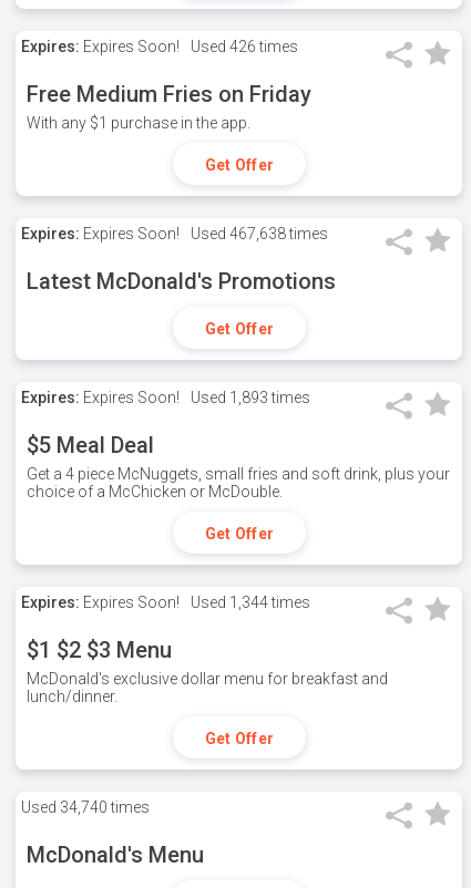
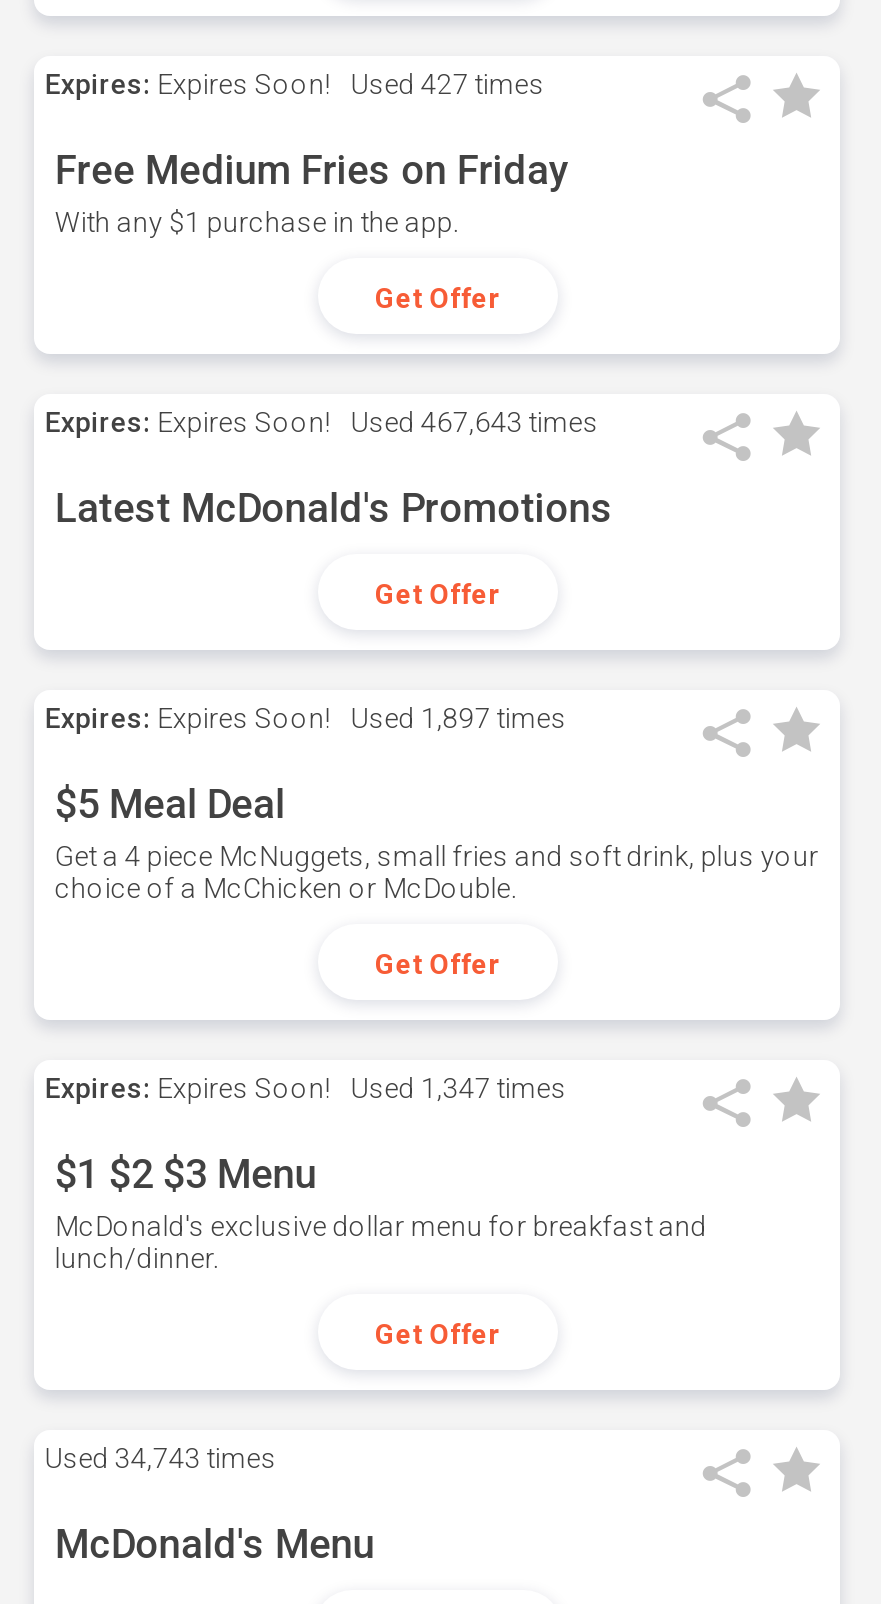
- Expires: Expires Soon! Used 426 times
+ Expires: Expires Soon! Used 427 times

- Expires: Expires Soon! Used 467,638 times
+ Expires: Expires Soon! Used 467,643 times

- Expires: Expires Soon! Used 1,893 times
+ Expires: Expires Soon! Used 1,897 times

- Expires: Expires Soon! Used 1,344 times
+ Expires: Expires Soon! Used 1,347 times

- Used 34,740 times
+ Used 34,743 times
